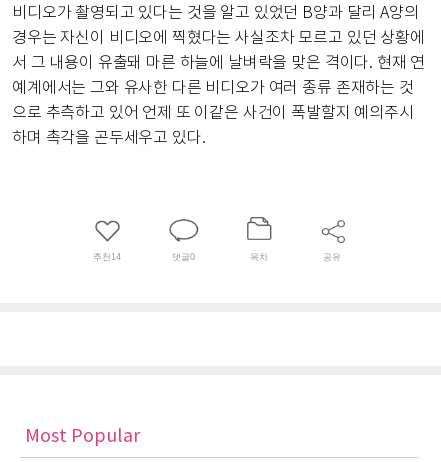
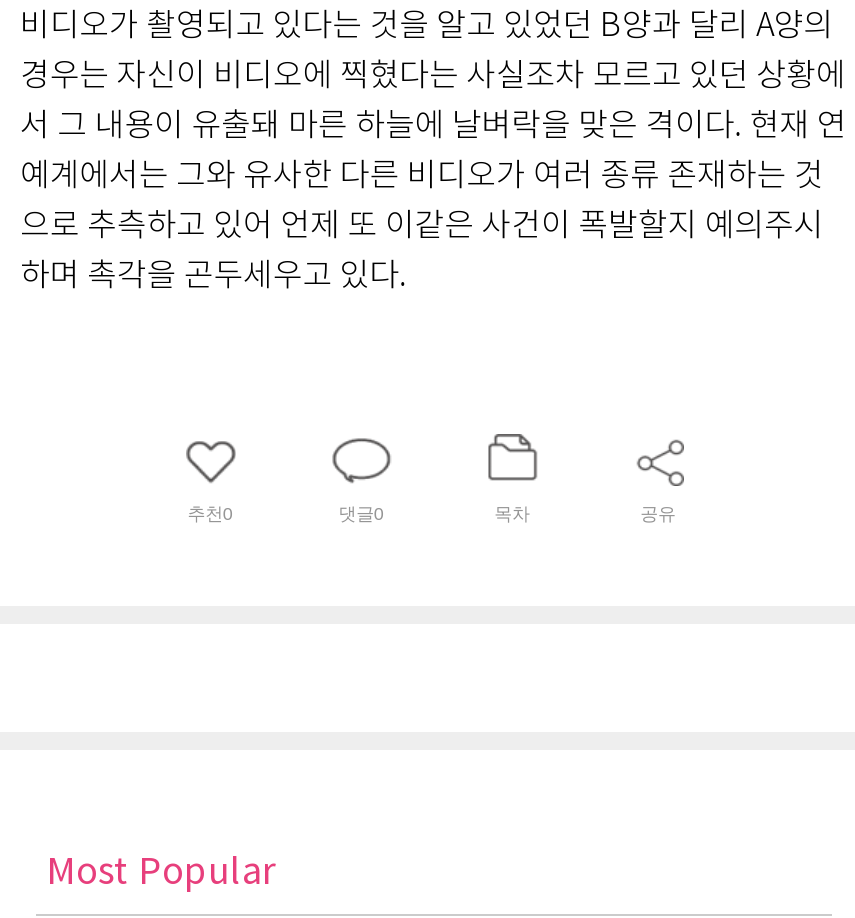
- 추천14
+ 추천0
